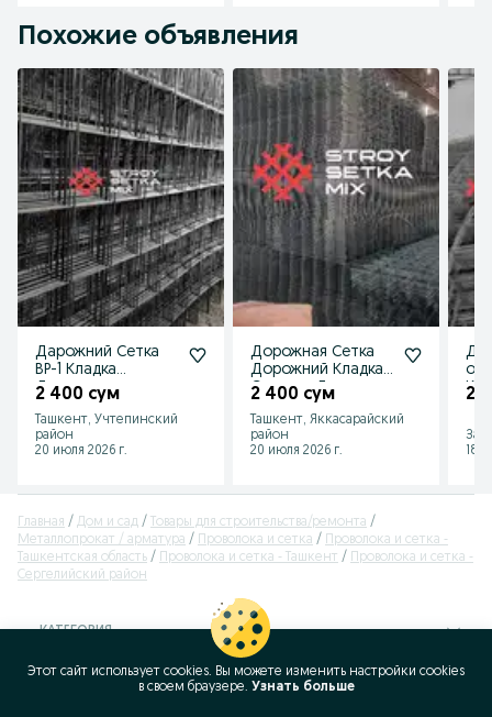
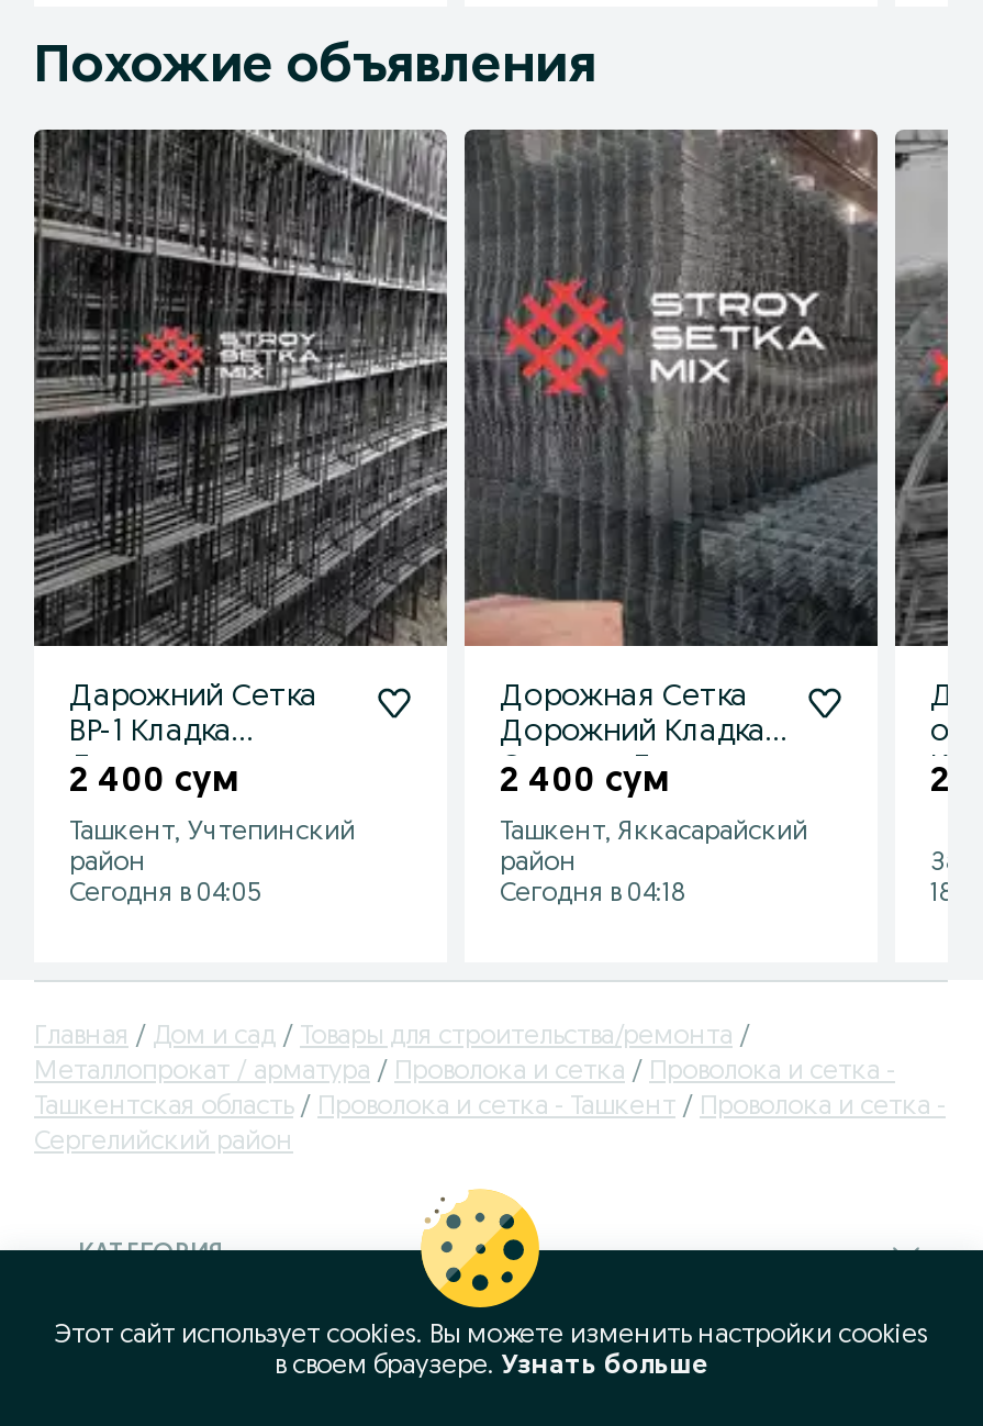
- 20 июля 2026 г.
+ Сегодня в 04:05

- 20 июля 2026 г.
+ Сегодня в 04:18
